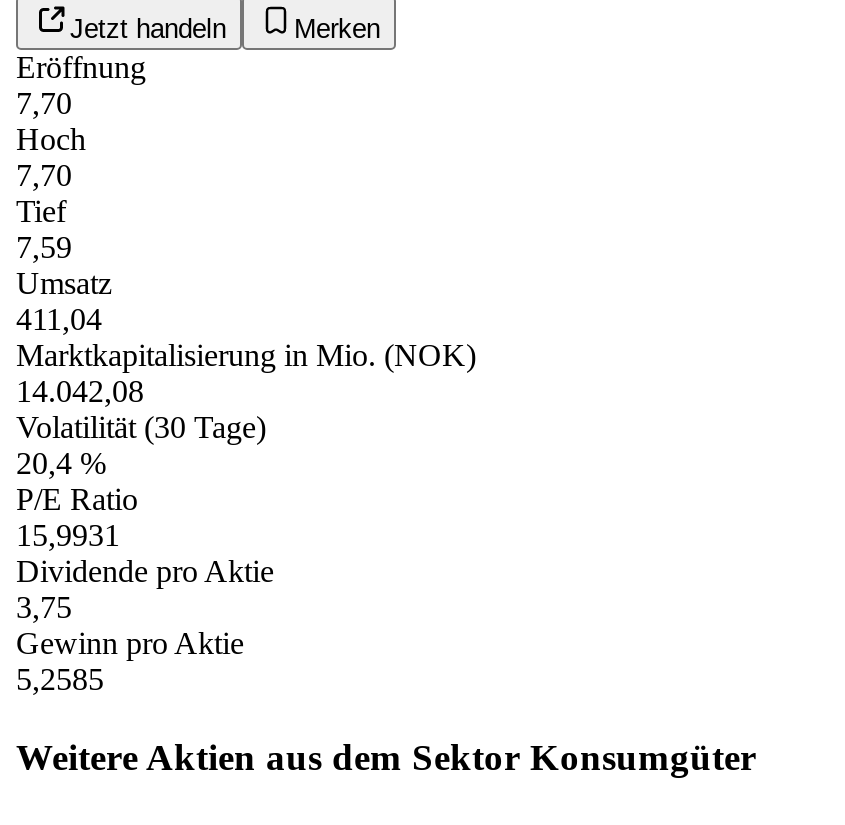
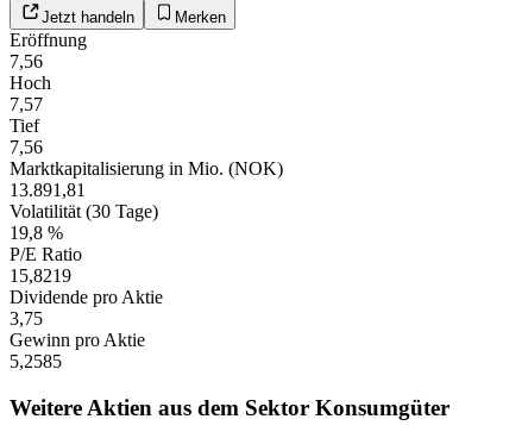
- 7,70
+ 7,56

- 7,70
+ 7,57

- 7,59
- Umsatz
- 411,04
+ 7,56

- 14.042,08
+ 13.891,81

- 20,4 %
+ 19,8 %

- 15,9931
+ 15,8219
